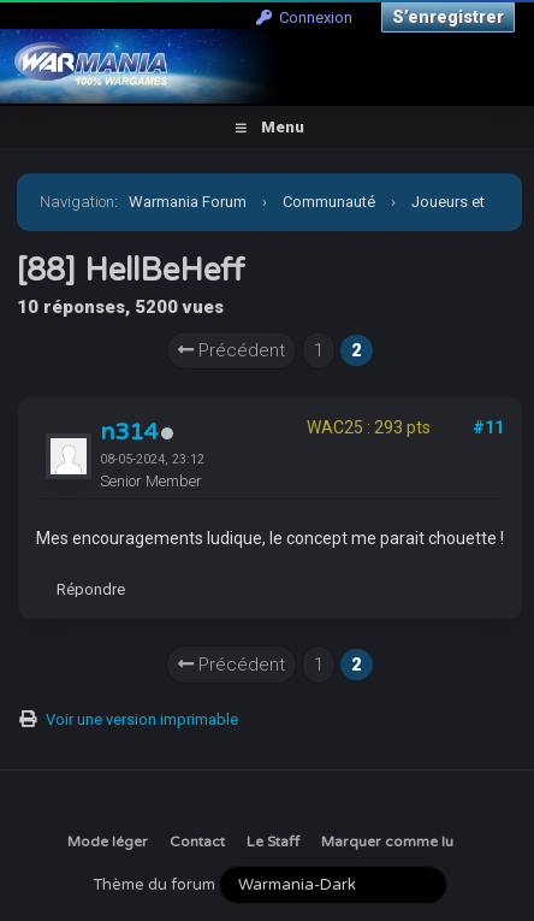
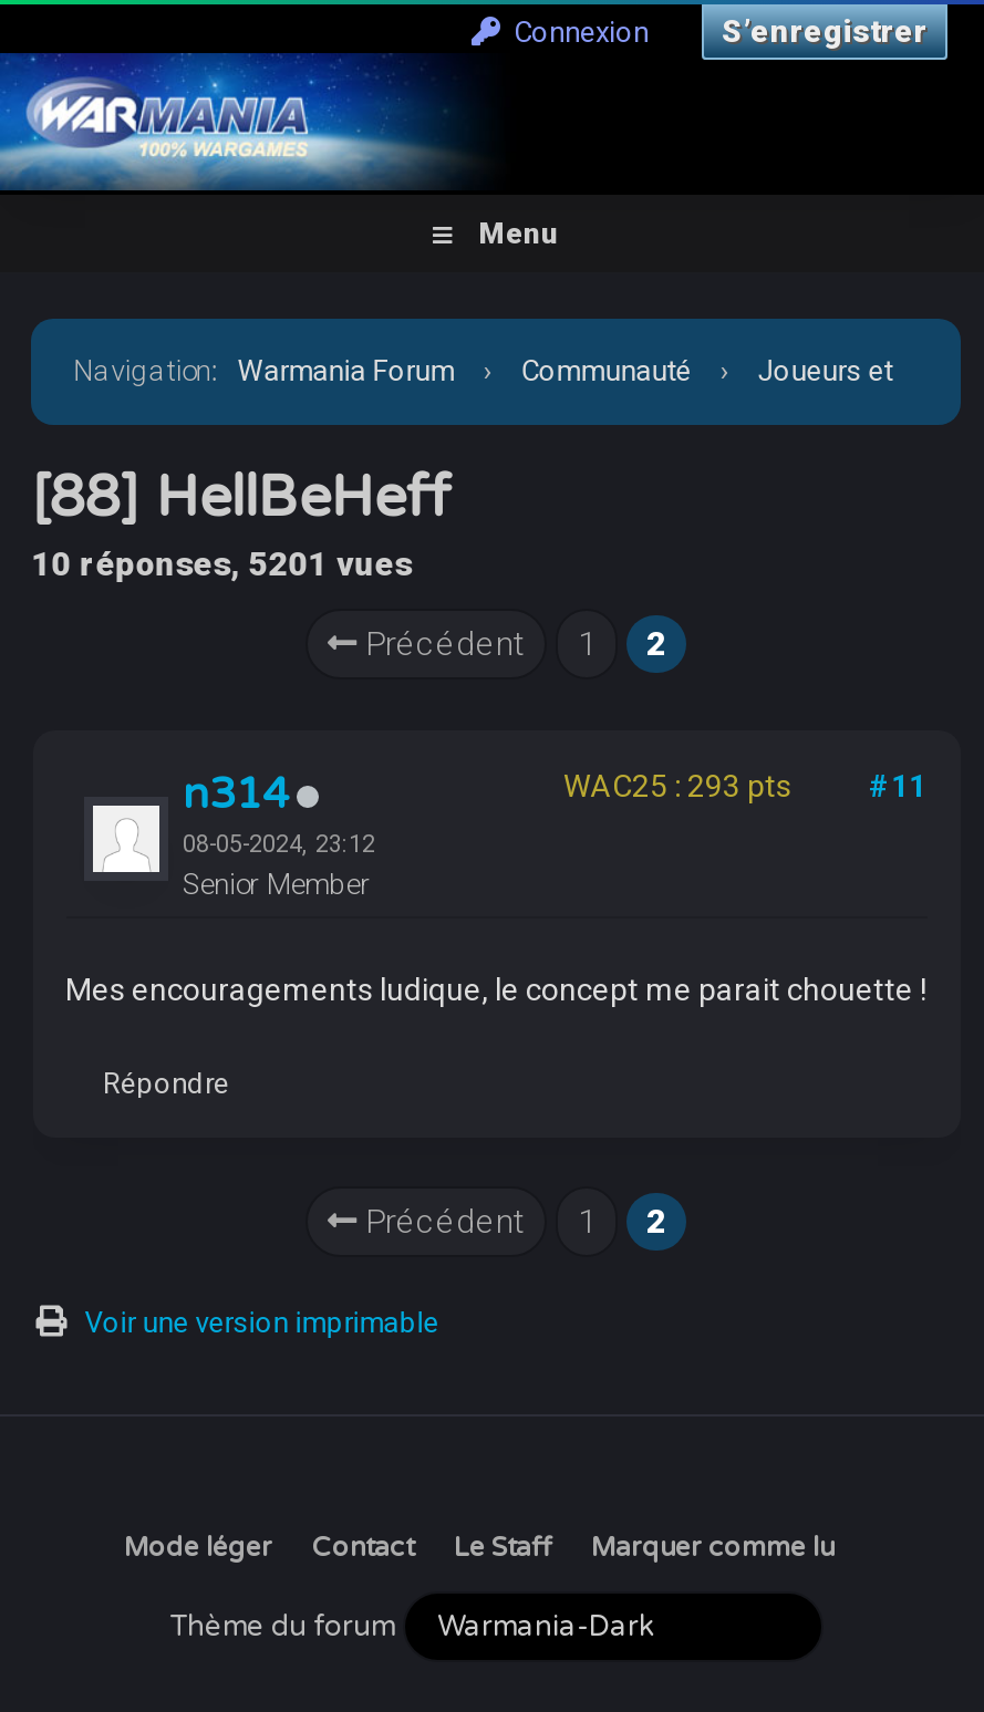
- 10 réponses, 5200 vues
+ 10 réponses, 5201 vues
